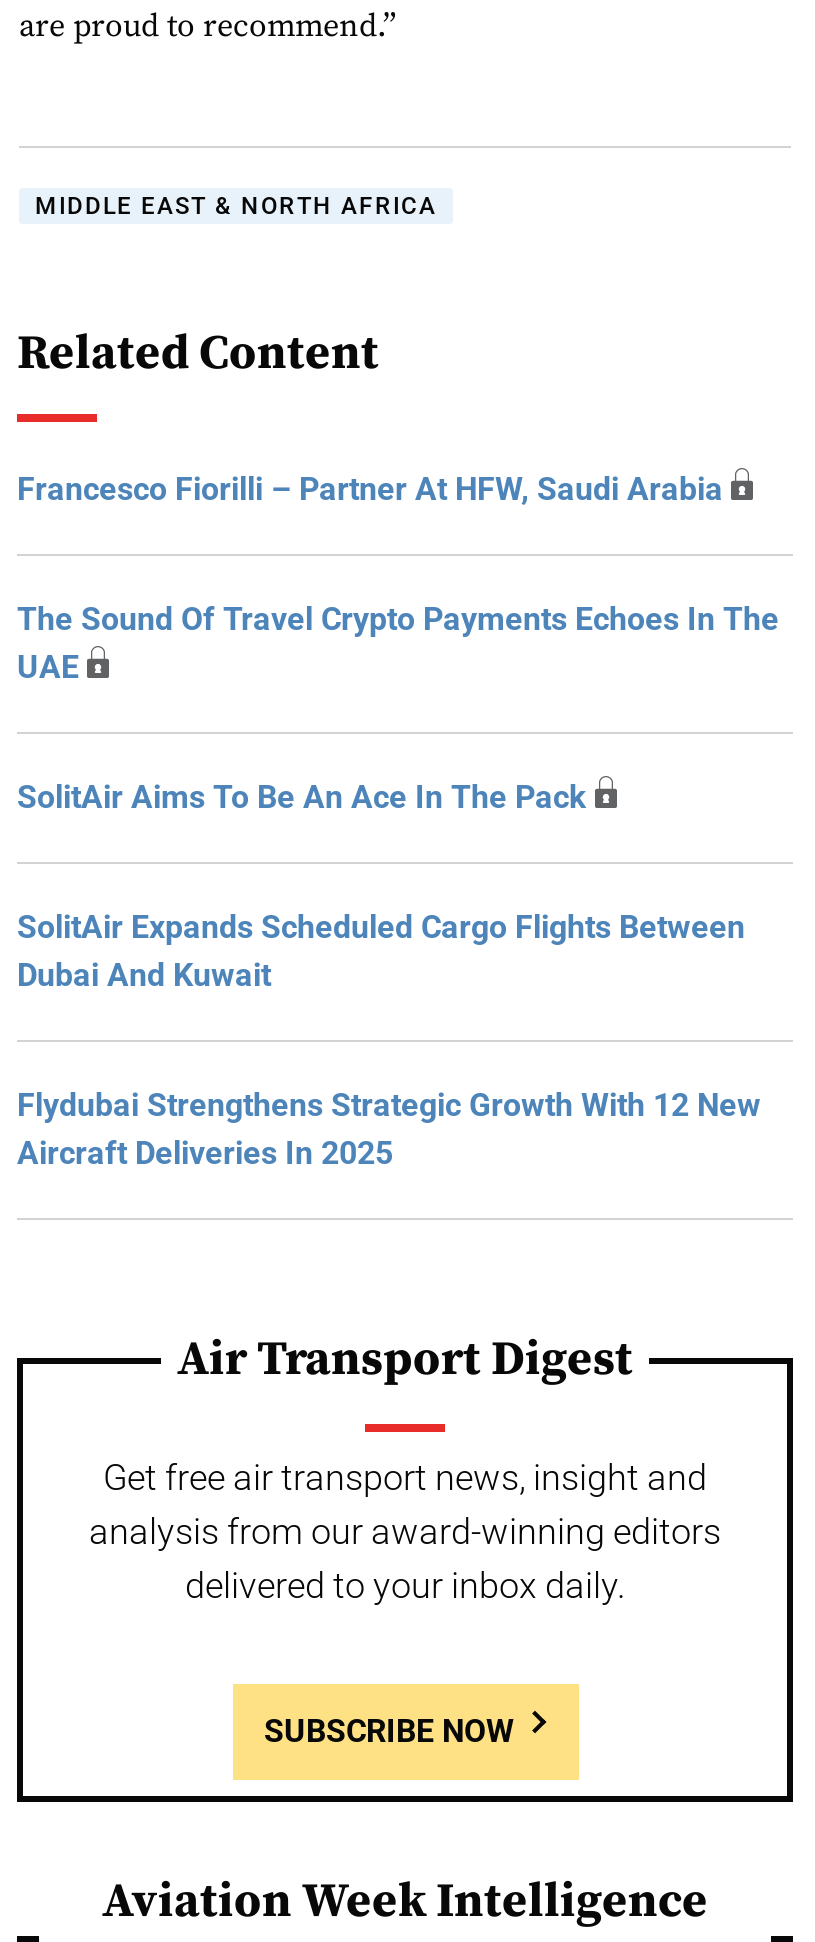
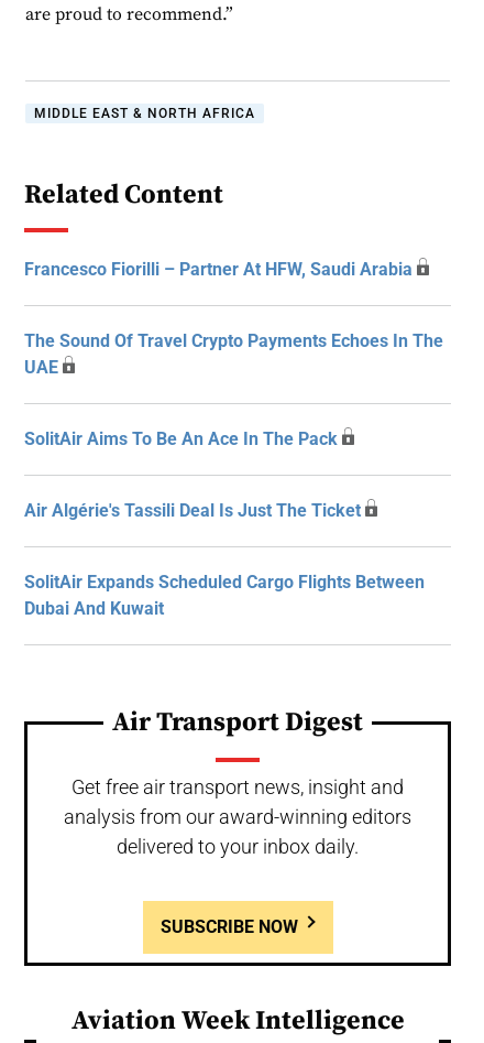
+ Air Algérie's Tassili Deal Is Just The Ticket

moved down: SolitAir Expands Scheduled Cargo Flights Between | Dubai And Kuwait

- Flydubai Strengthens Strategic Growth With 12 New
- Aircraft Deliveries In 2025
